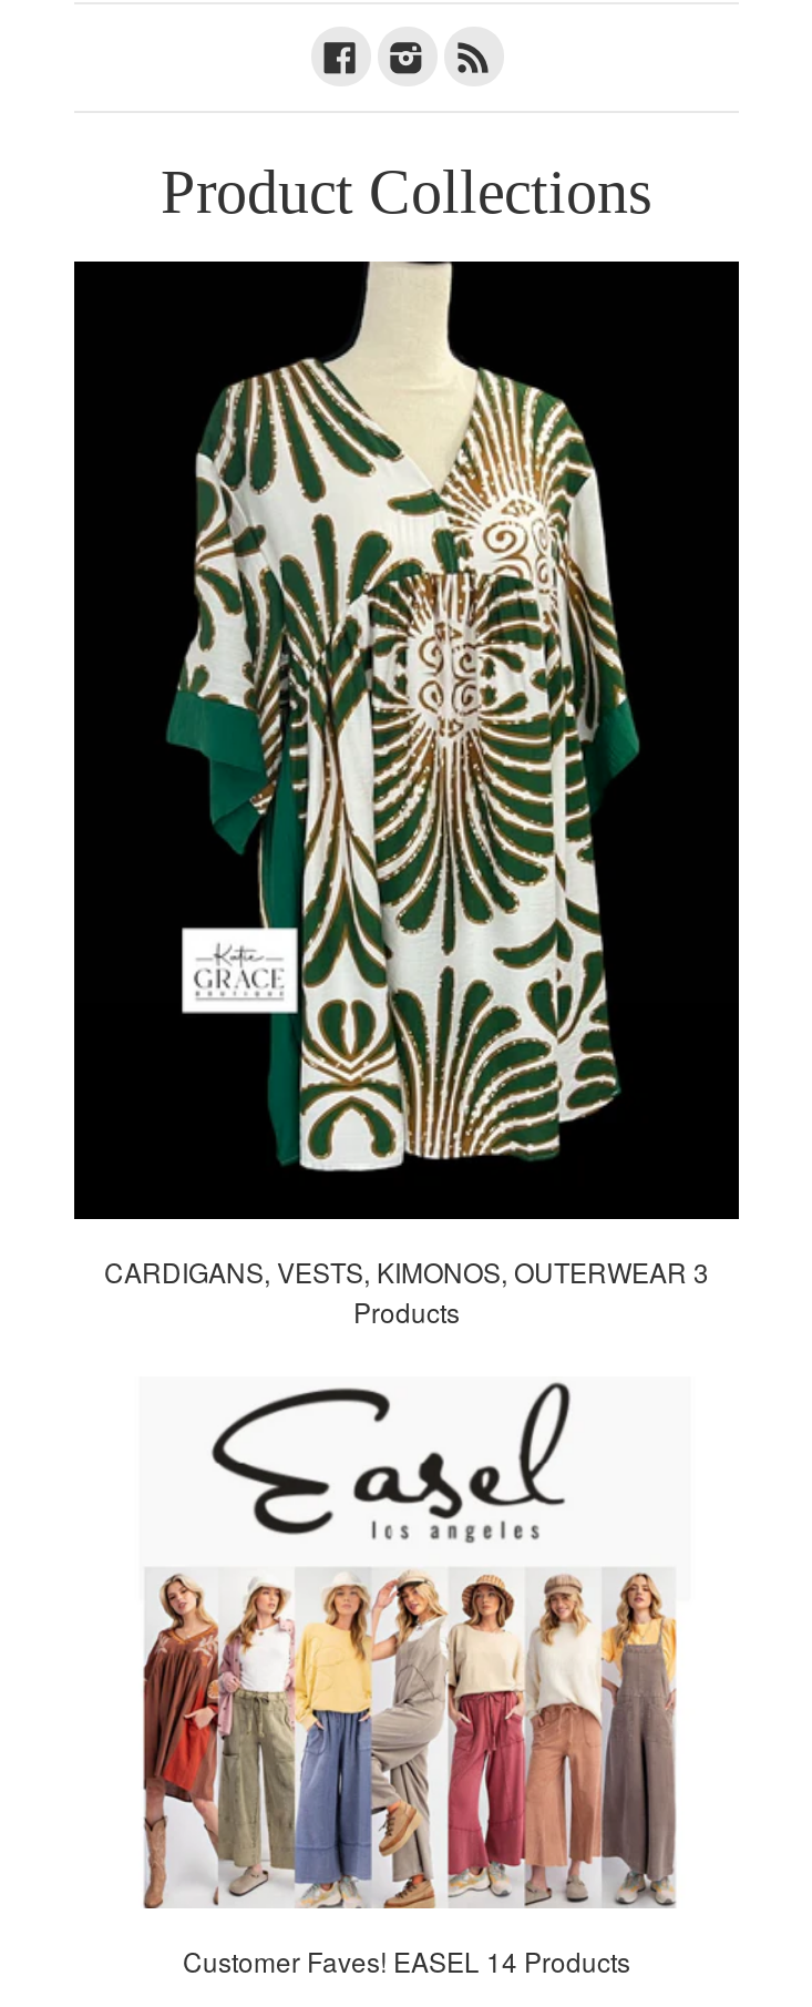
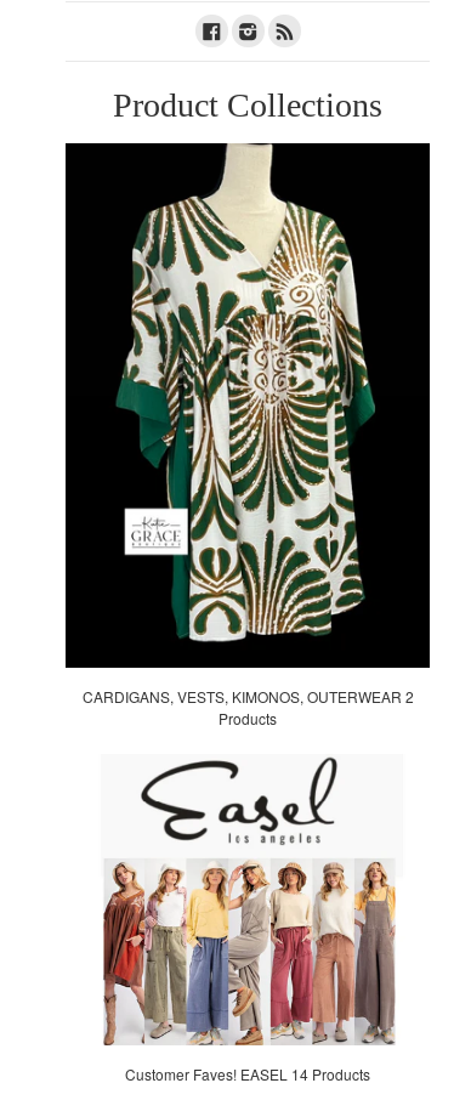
- CARDIGANS, VESTS, KIMONOS, OUTERWEAR 3
+ CARDIGANS, VESTS, KIMONOS, OUTERWEAR 2
